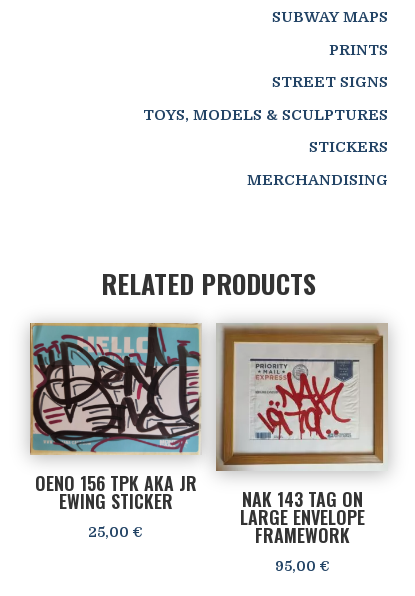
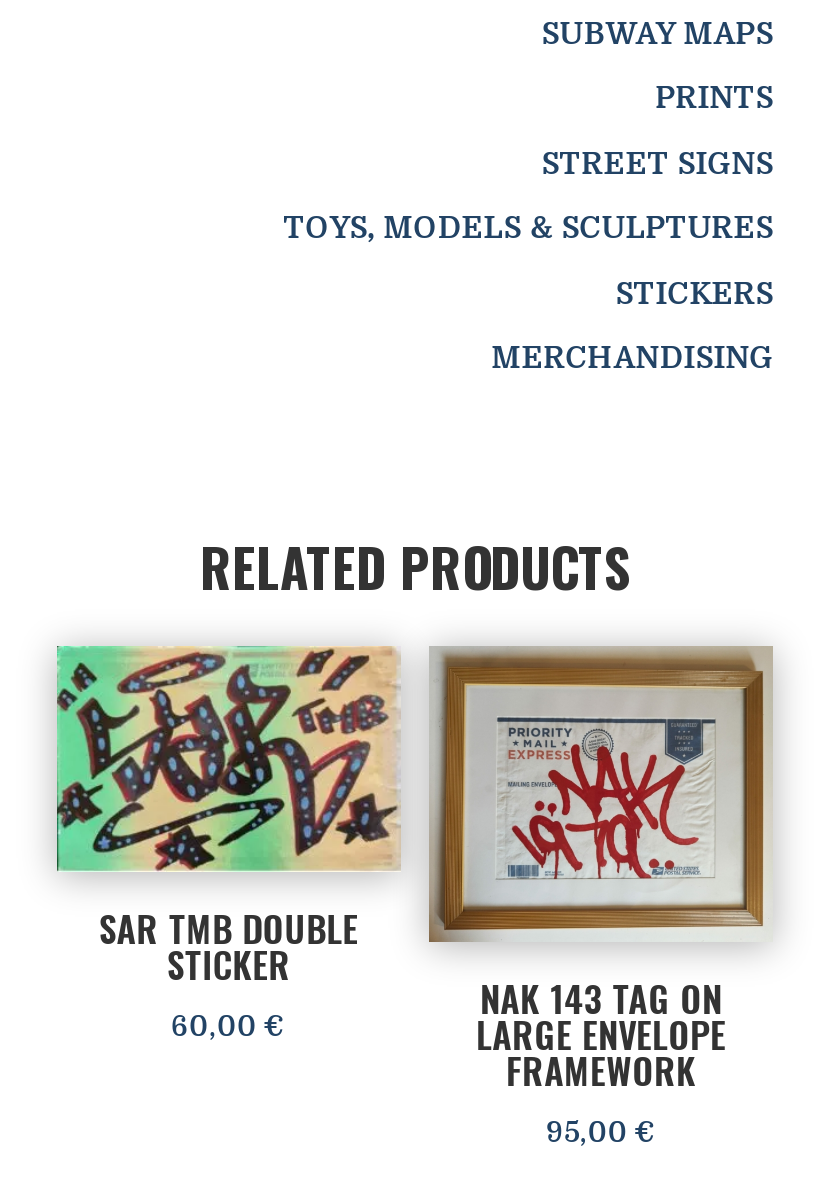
- [image]
- OENO 156 TPK AKA JR
- EWING STICKER
- 25,00 €
+ [image]
+ SAR TMB DOUBLE
+ STICKER
+ 60,00 €
